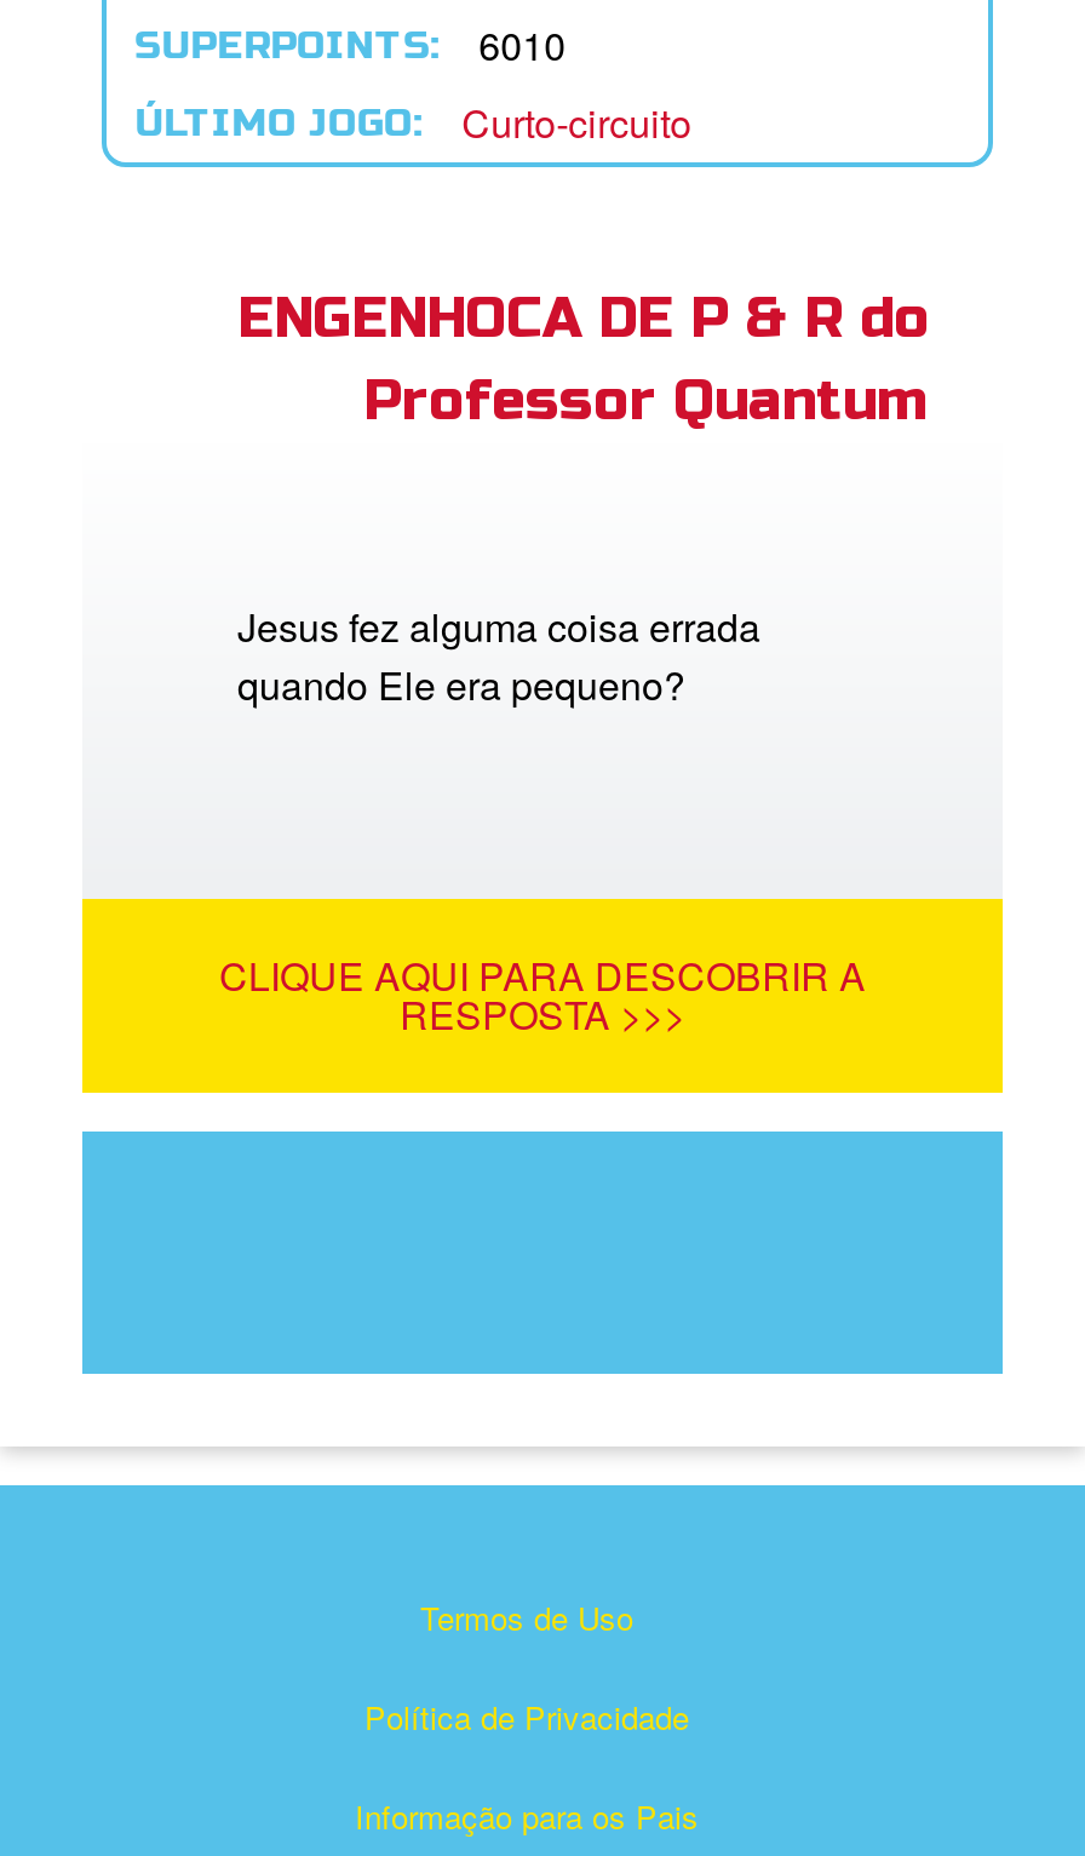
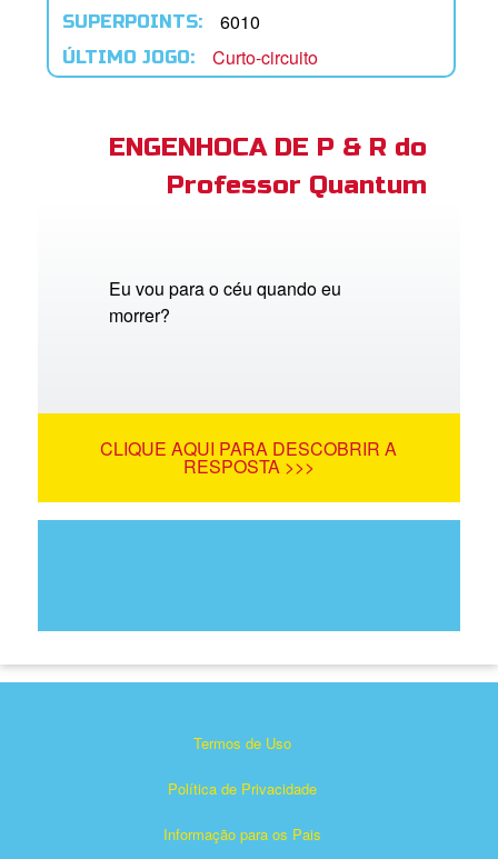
- Jesus fez alguma coisa errada
- quando Ele era pequeno?
+ Eu vou para o céu quando eu
+ morrer?
